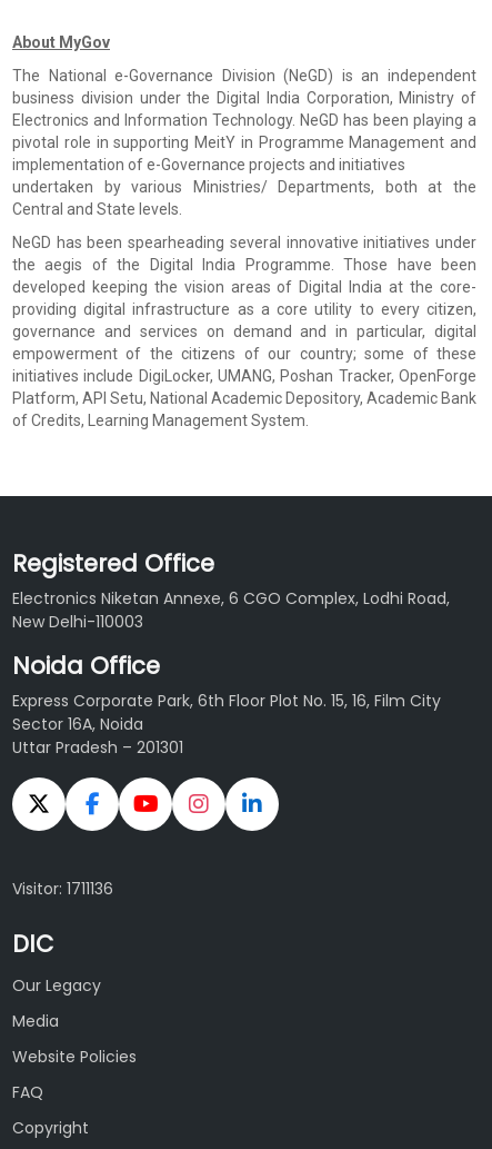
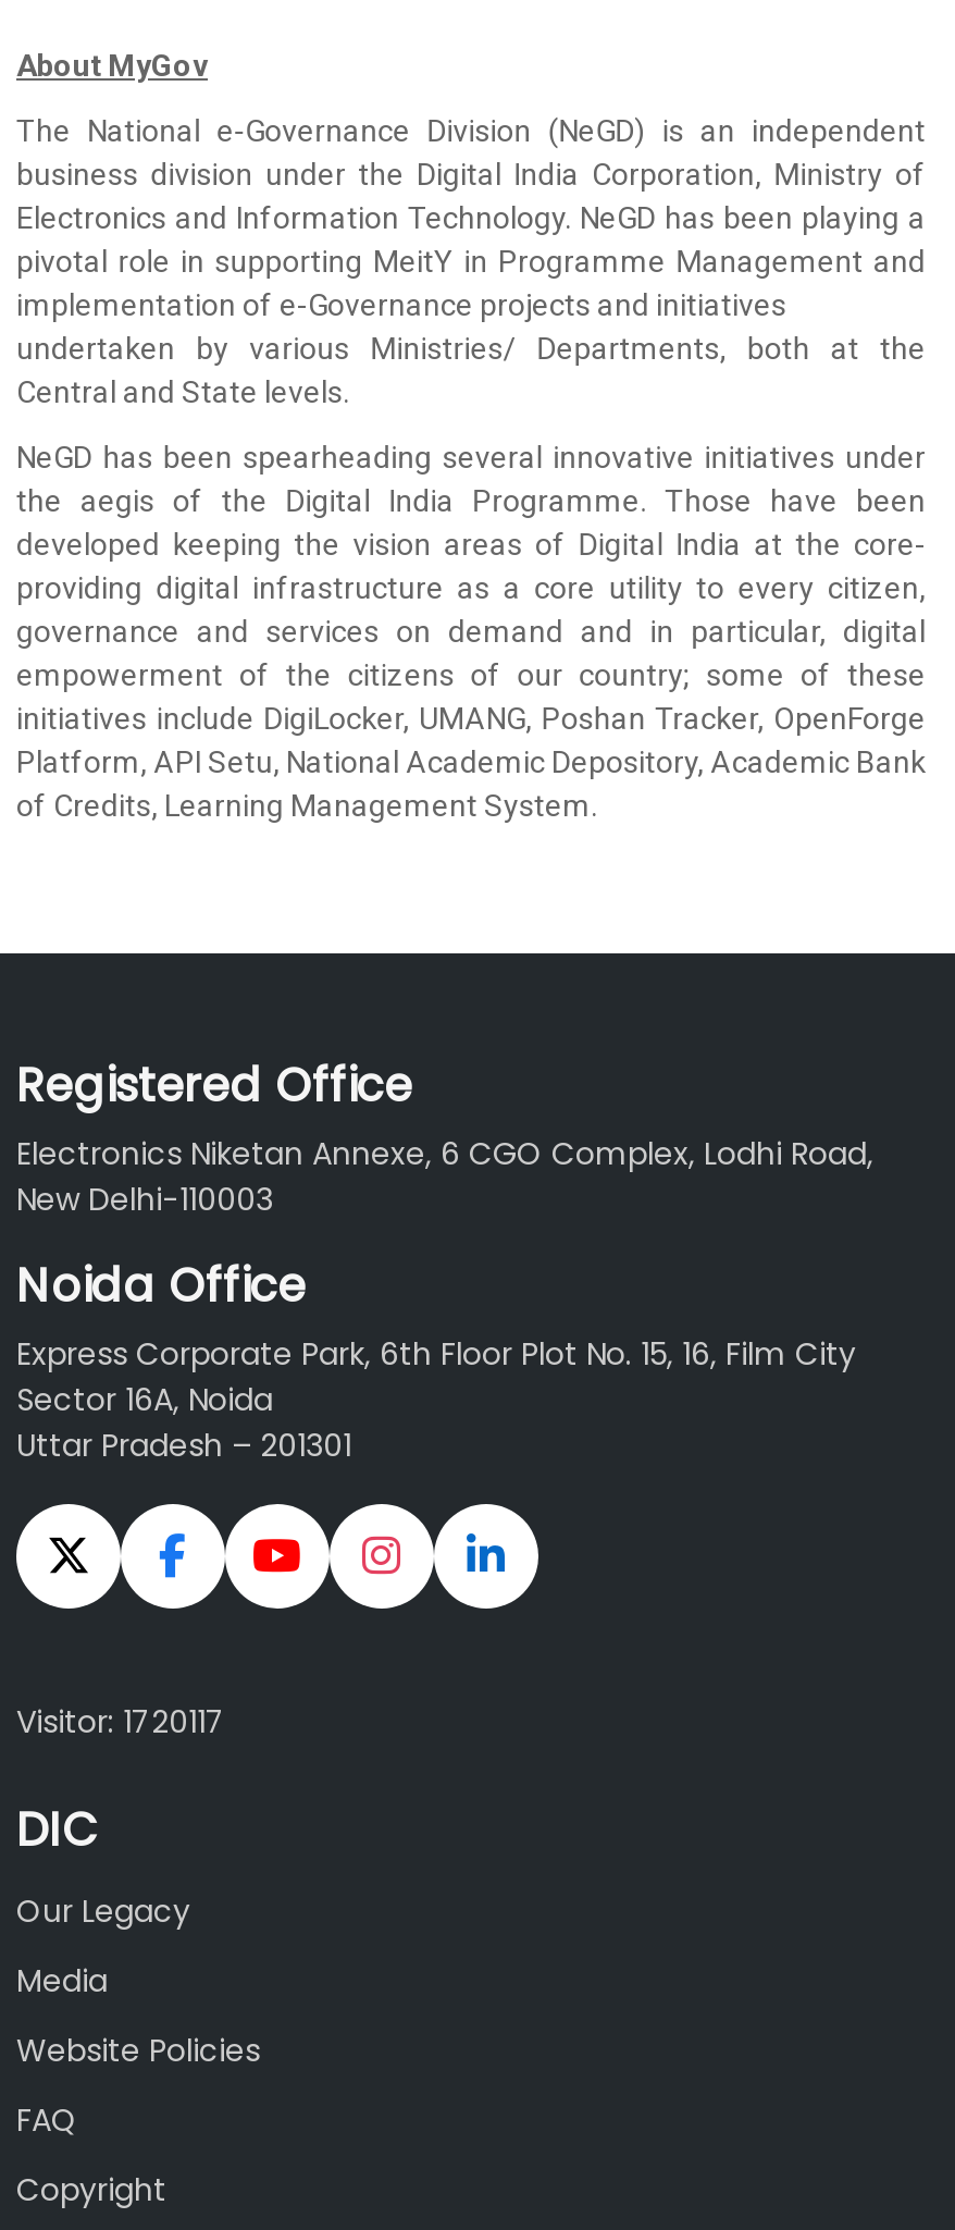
- Visitor: 1711136
+ Visitor: 1720117
